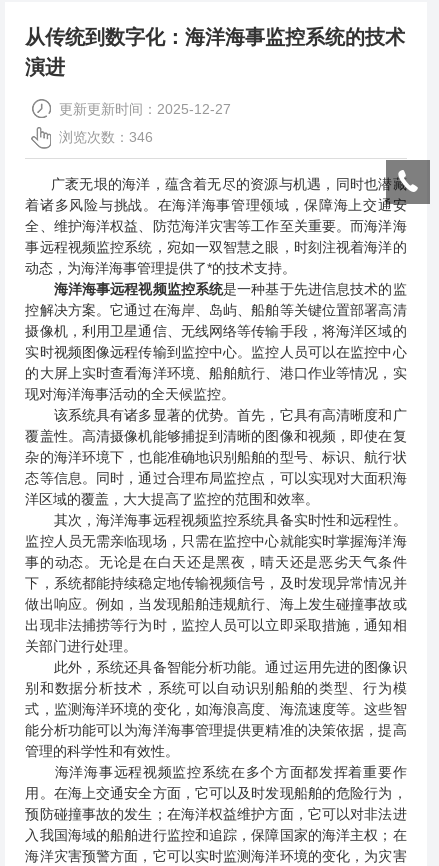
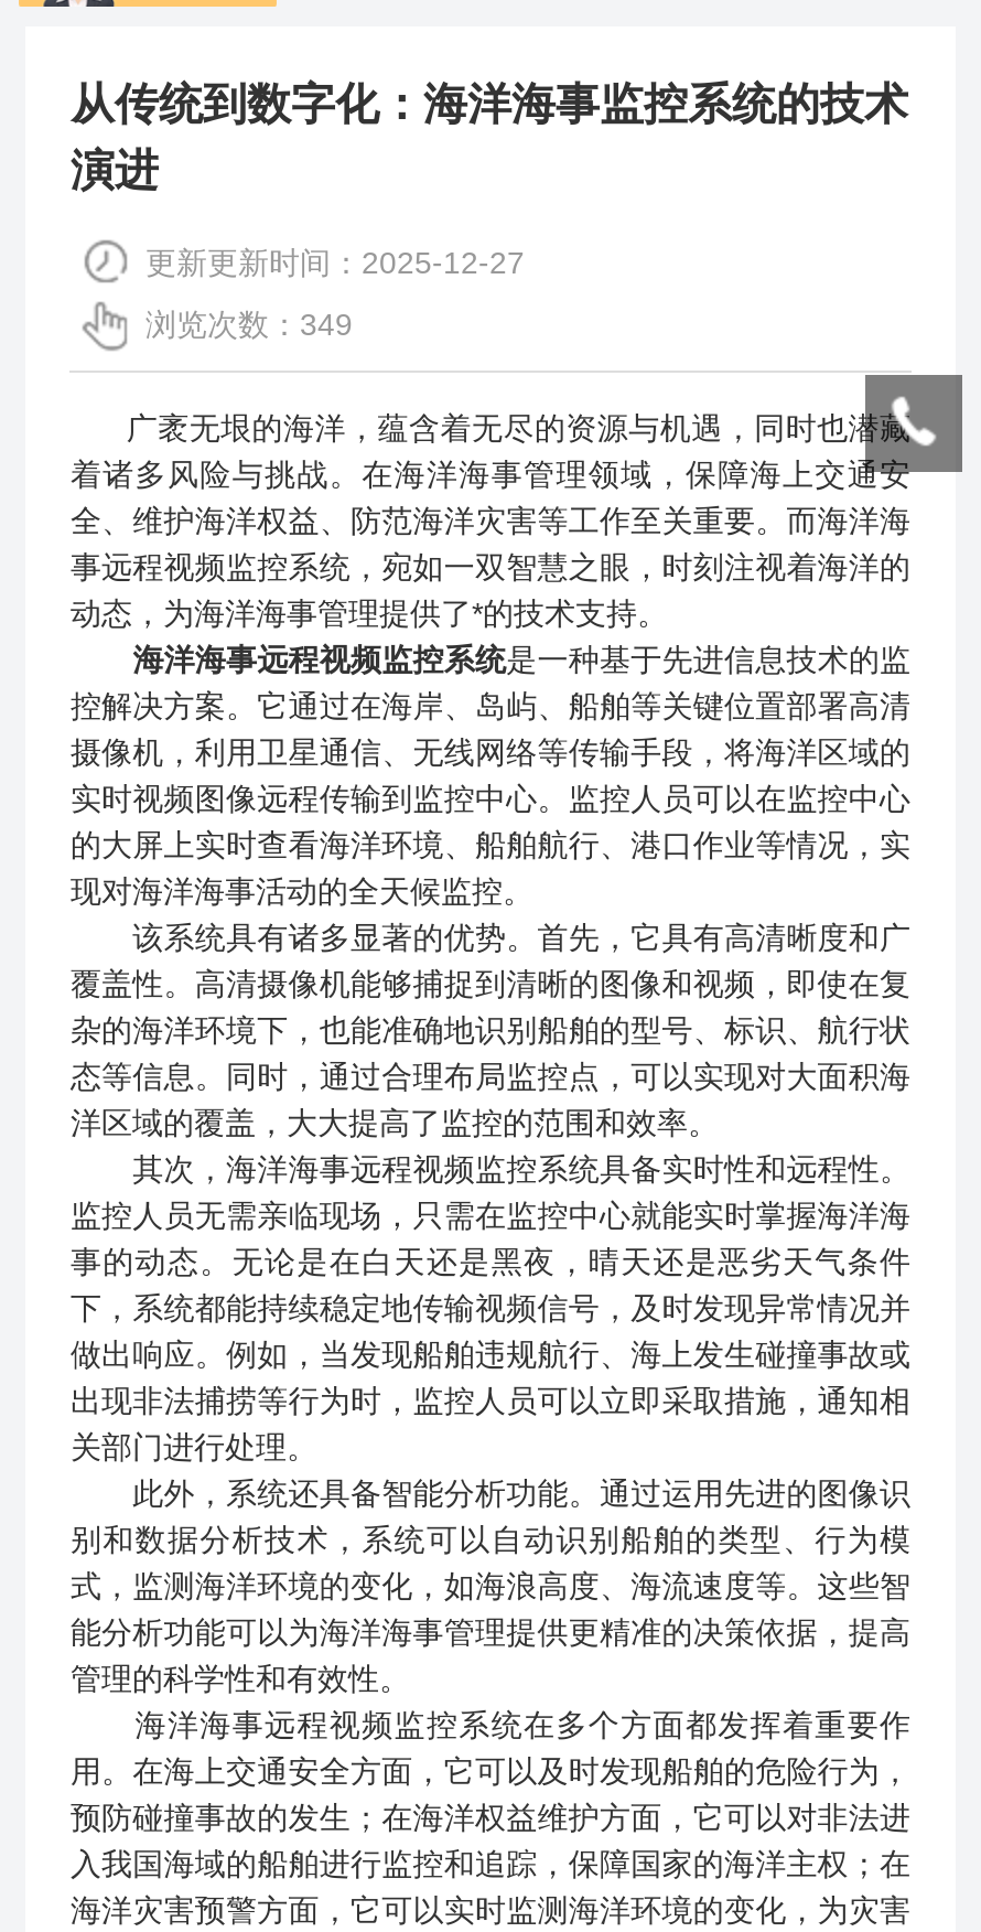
- 浏览次数：346
+ 浏览次数：349
